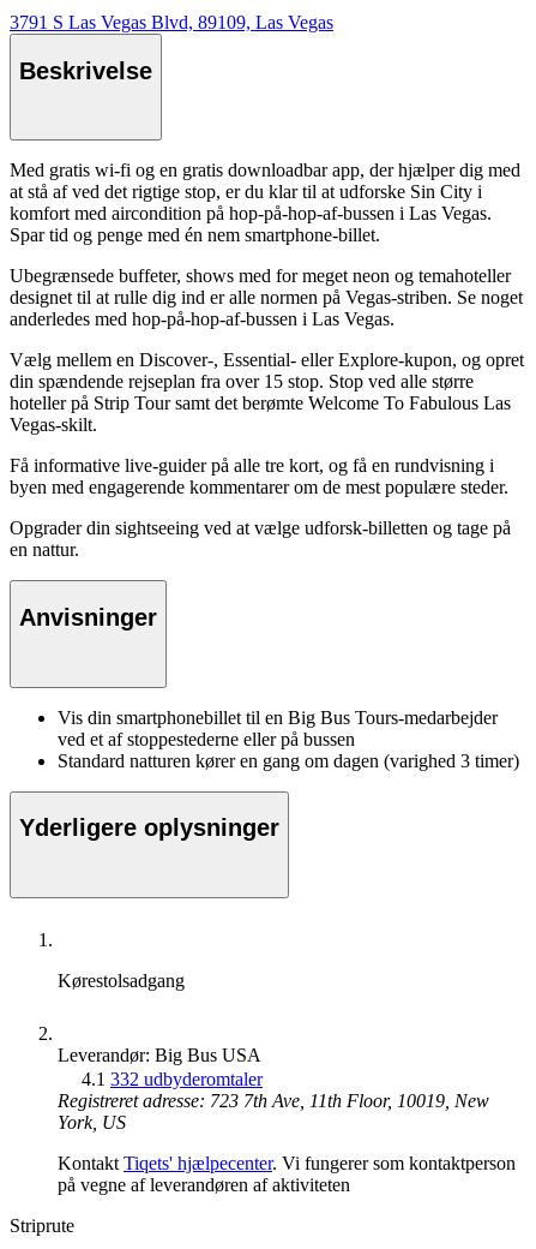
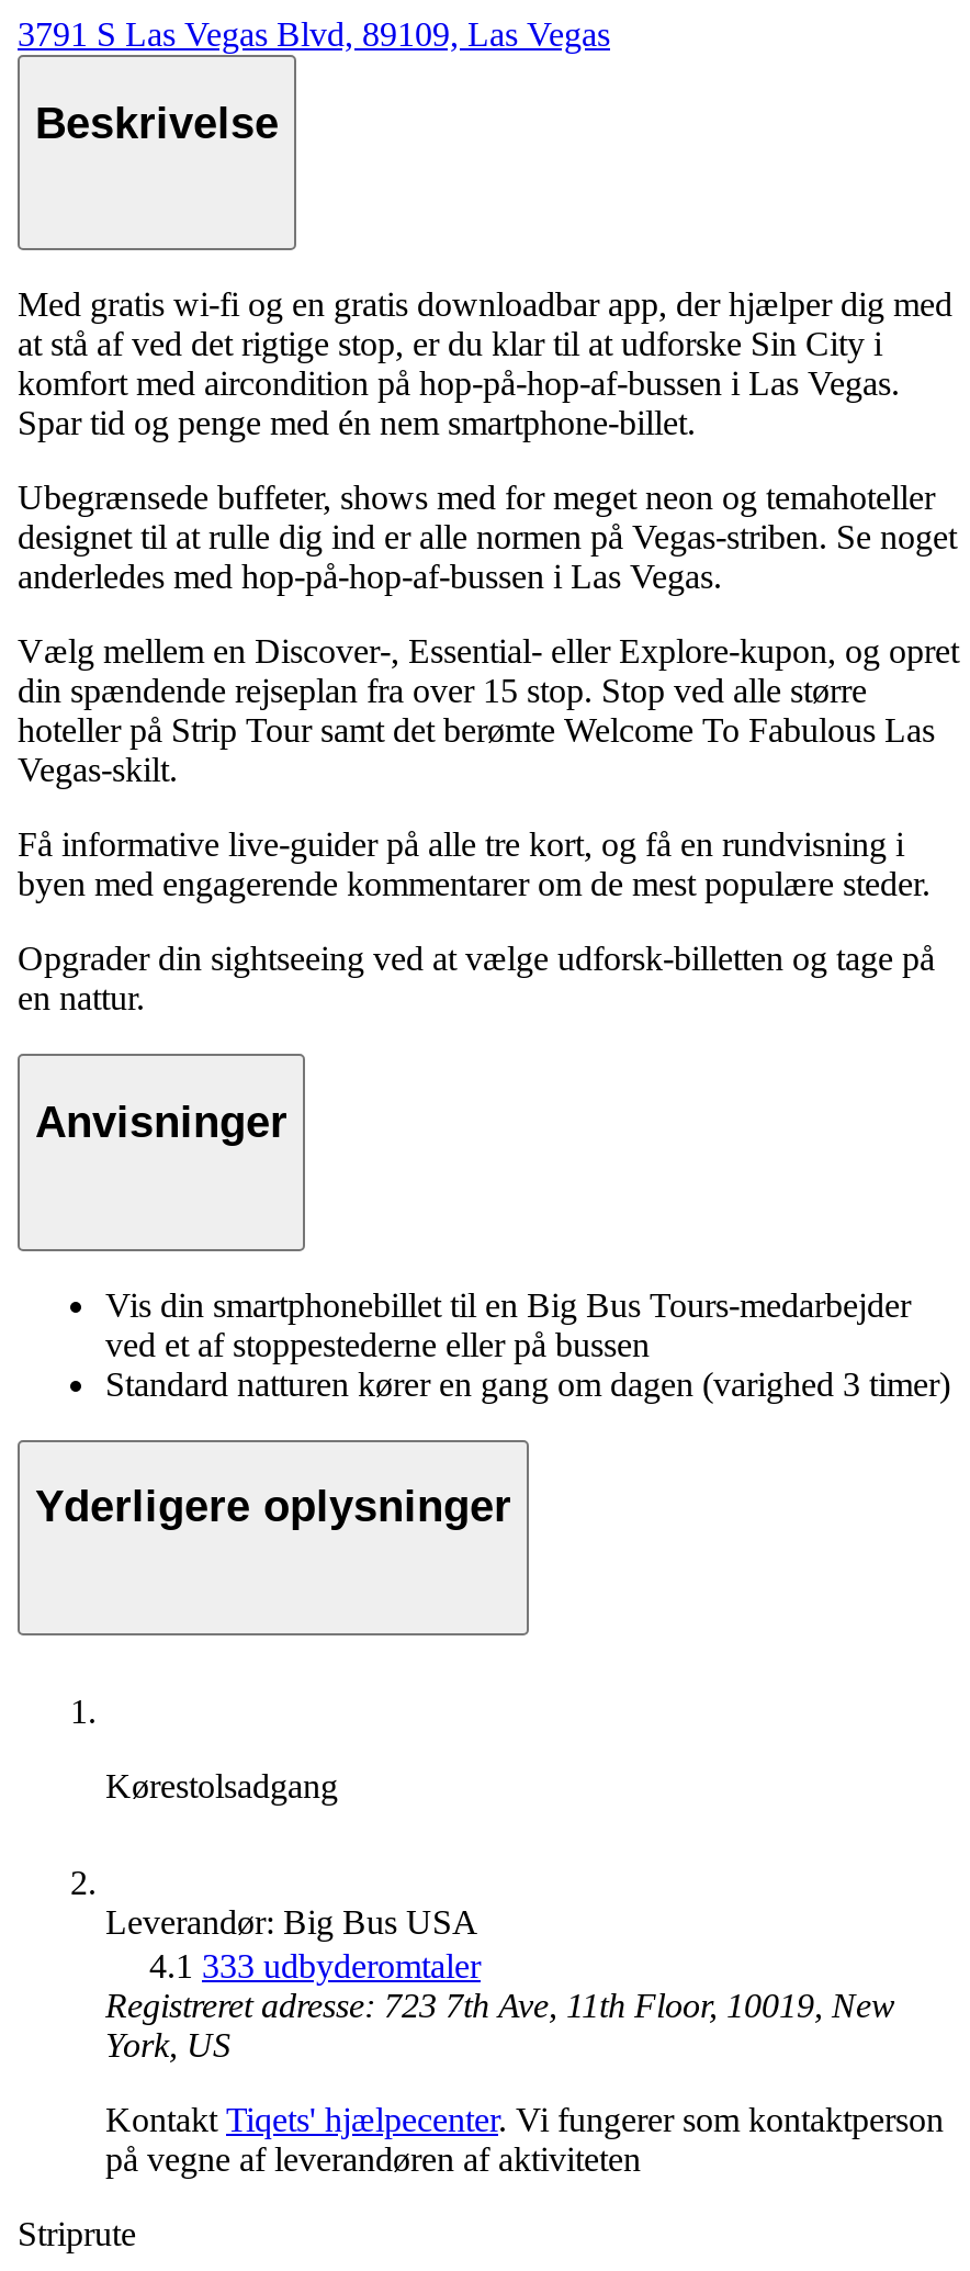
- 4.1 332 udbyderomtaler
+ 4.1 333 udbyderomtaler
